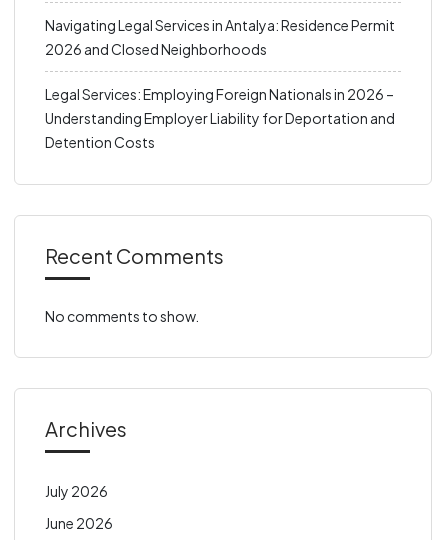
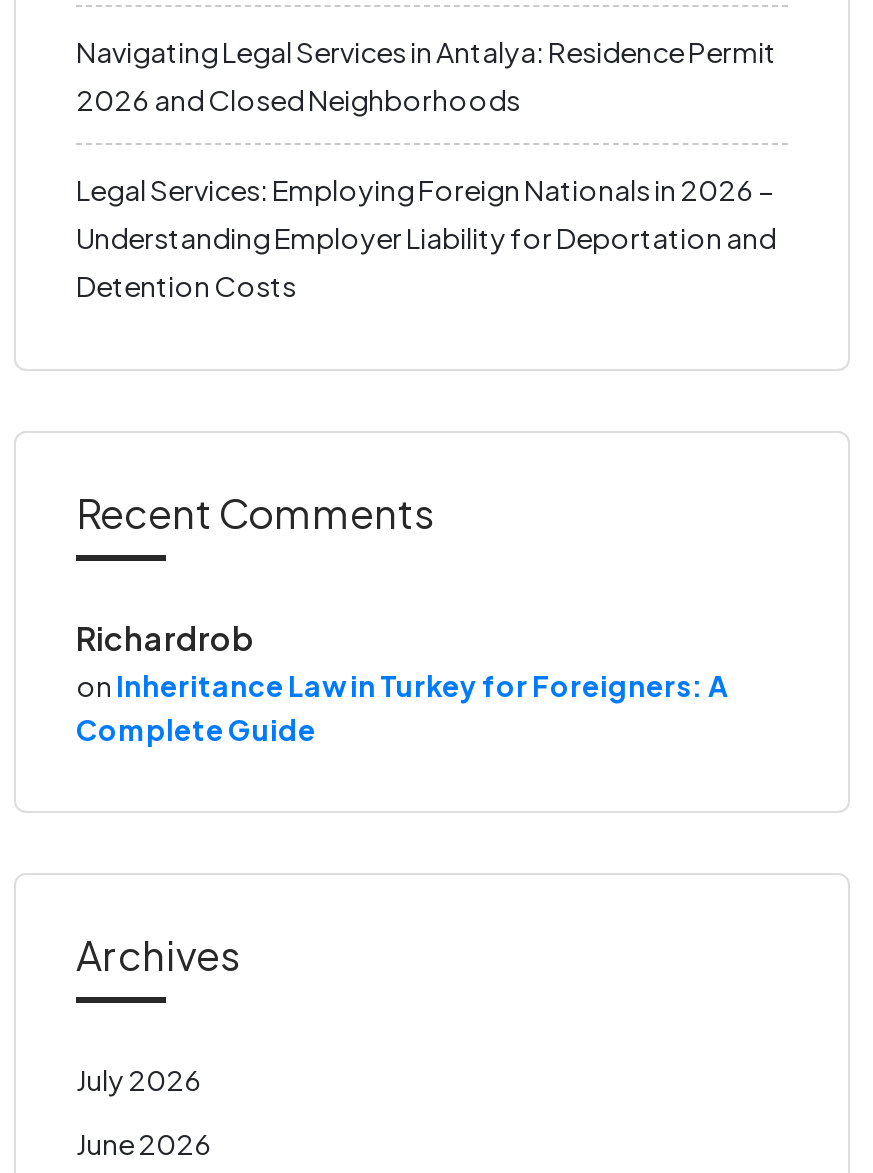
- No comments to show.
+ Richardrob
+ on Inheritance Law in Turkey for Foreigners: A
+ Complete Guide
